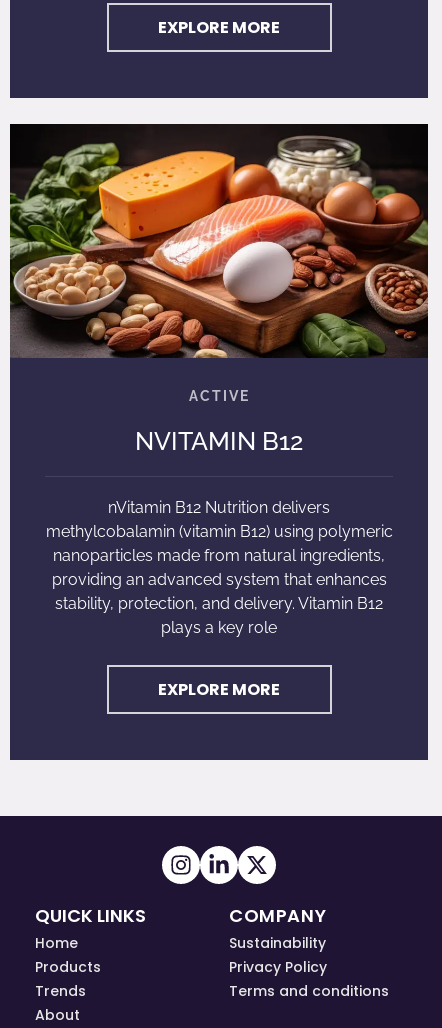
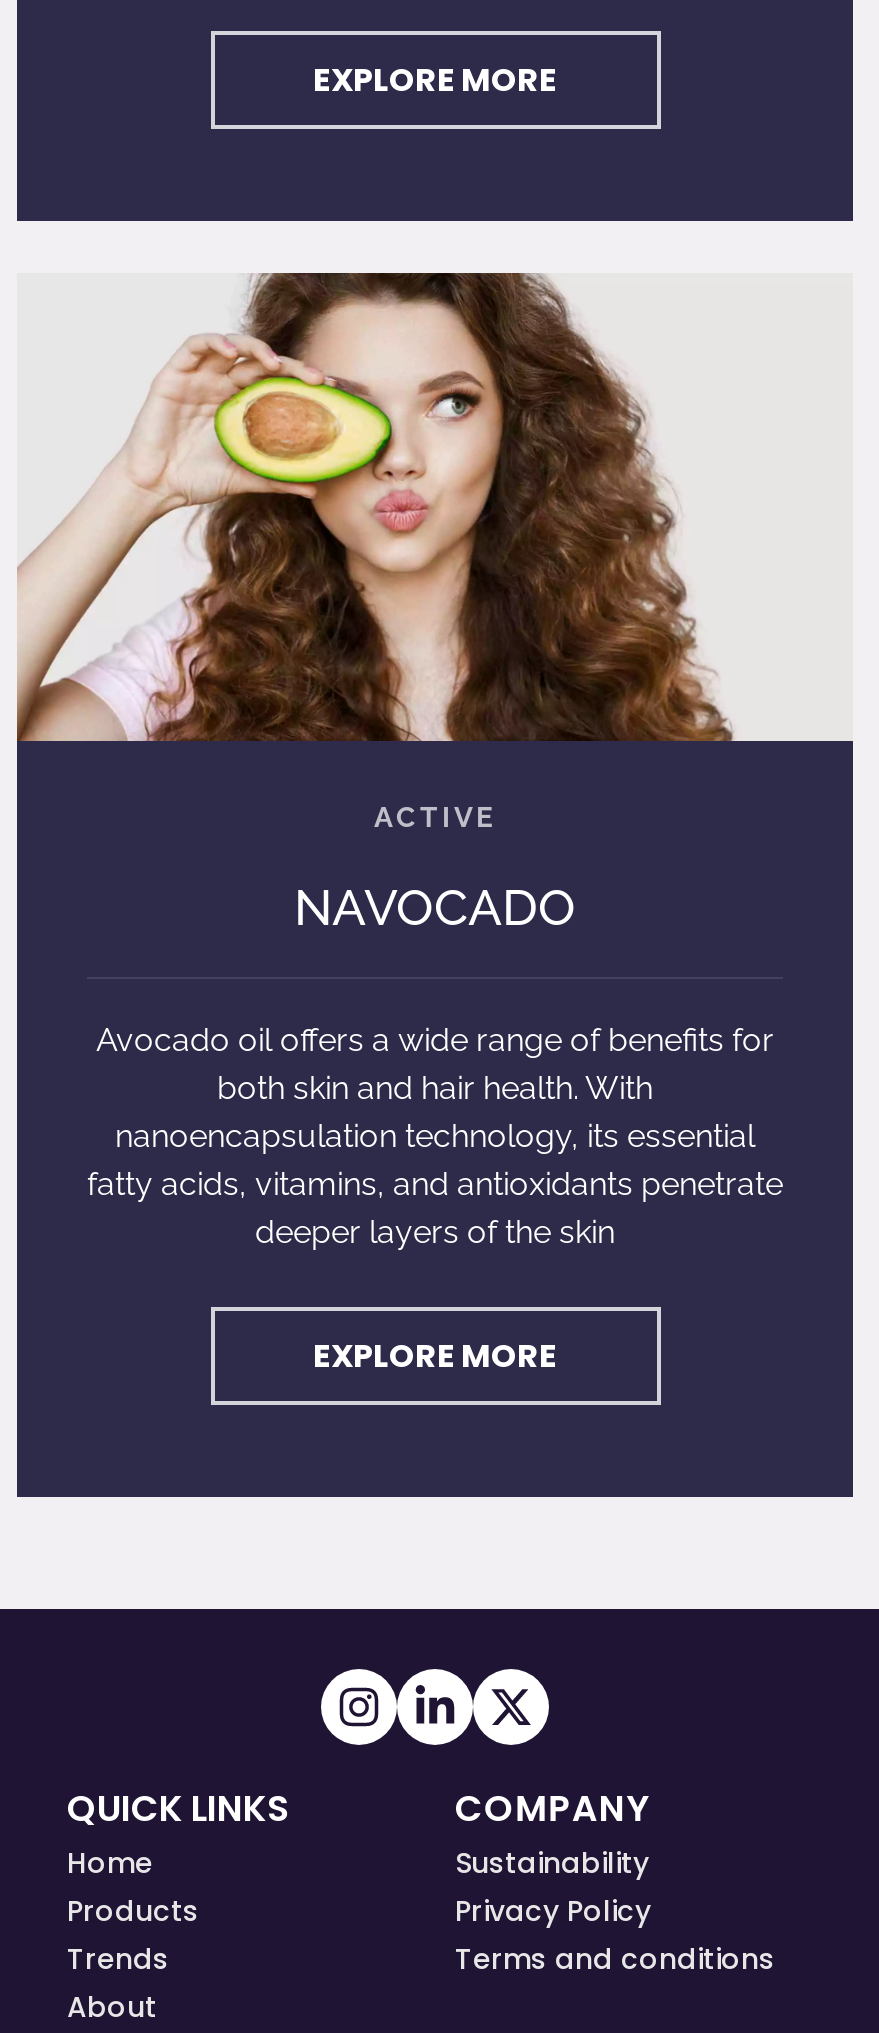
- [image]
+ [image]

- NVITAMIN B12
+ NAVOCADO

- nVitamin B12 Nutrition delivers
- methylcobalamin (vitamin B12) using polymeric
- nanoparticles made from natural ingredients,
- providing an advanced system that enhances
- stability, protection, and delivery. Vitamin B12
- plays a key role
+ Avocado oil offers a wide range of benefits for
+ both skin and hair health. With
+ nanoencapsulation technology, its essential
+ fatty acids, vitamins, and antioxidants penetrate
+ deeper layers of the skin
